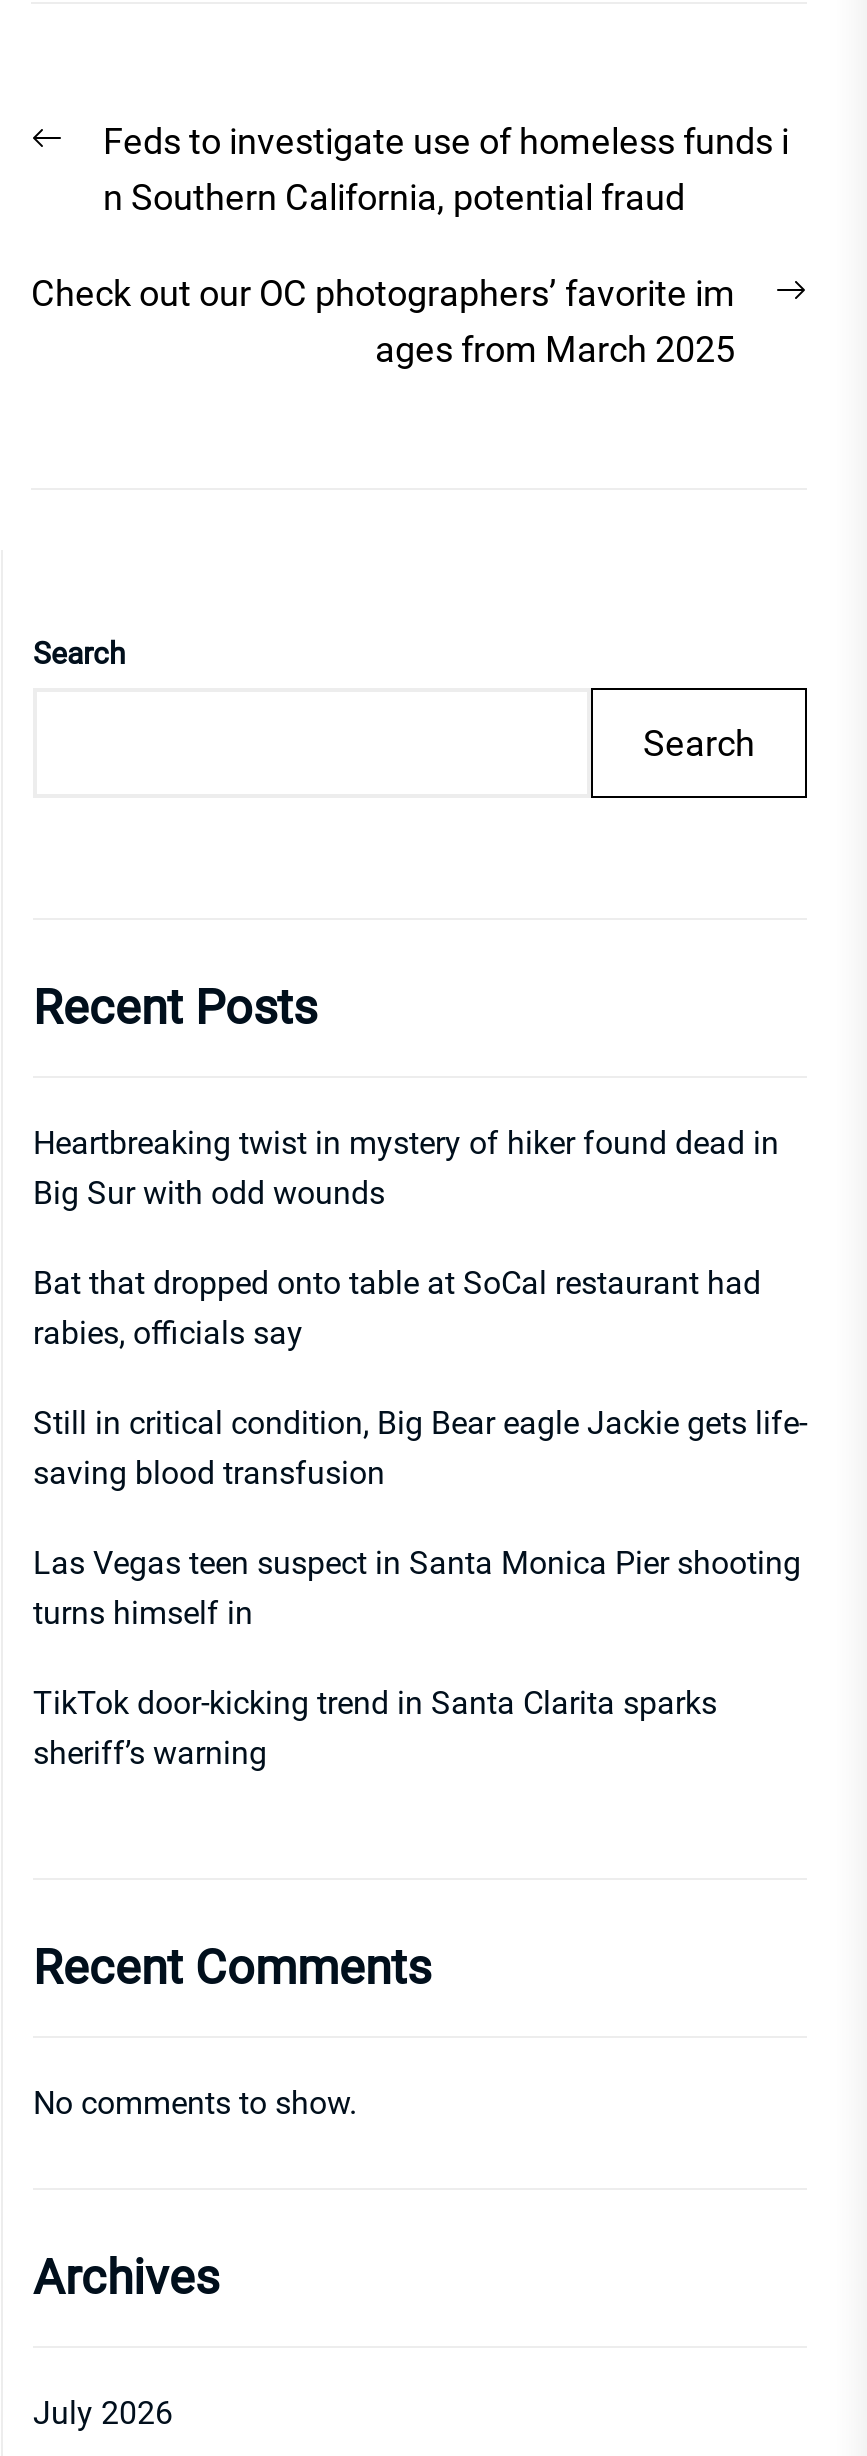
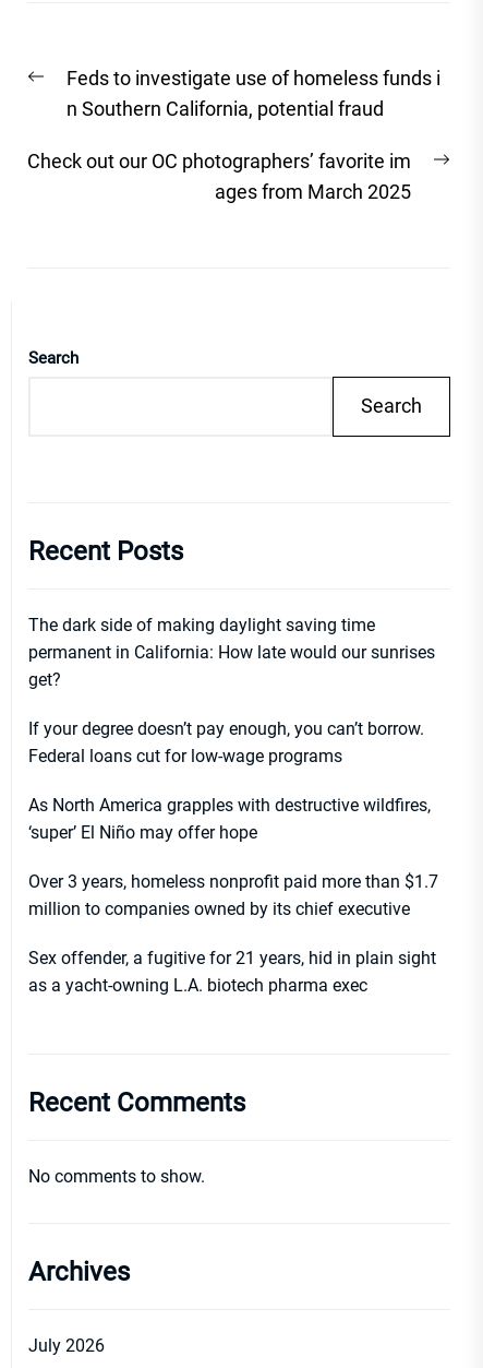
- Heartbreaking twist in mystery of hiker found dead in
- Big Sur with odd wounds
+ The dark side of making daylight saving time
+ permanent in California: How late would our sunrises
+ get?

- Bat that dropped onto table at SoCal restaurant had
- rabies, officials say
+ If your degree doesn’t pay enough, you can’t borrow.
+ Federal loans cut for low-wage programs

- Still in critical condition, Big Bear eagle Jackie gets life-
- saving blood transfusion
+ As North America grapples with destructive wildfires,
+ ‘super’ El Niño may offer hope

- Las Vegas teen suspect in Santa Monica Pier shooting
- turns himself in
+ Over 3 years, homeless nonprofit paid more than $1.7
+ million to companies owned by its chief executive

- TikTok door-kicking trend in Santa Clarita sparks
- sheriff’s warning
+ Sex offender, a fugitive for 21 years, hid in plain sight
+ as a yacht-owning L.A. biotech pharma exec
